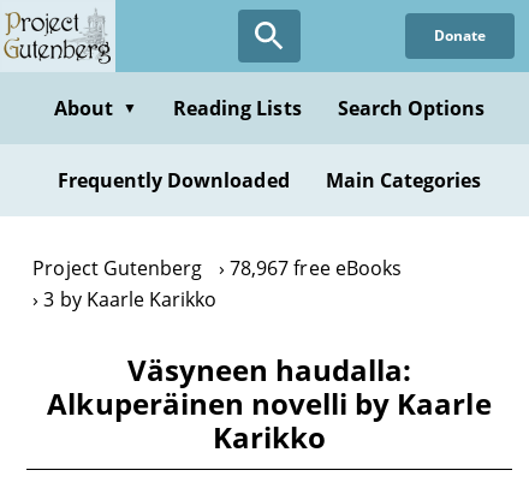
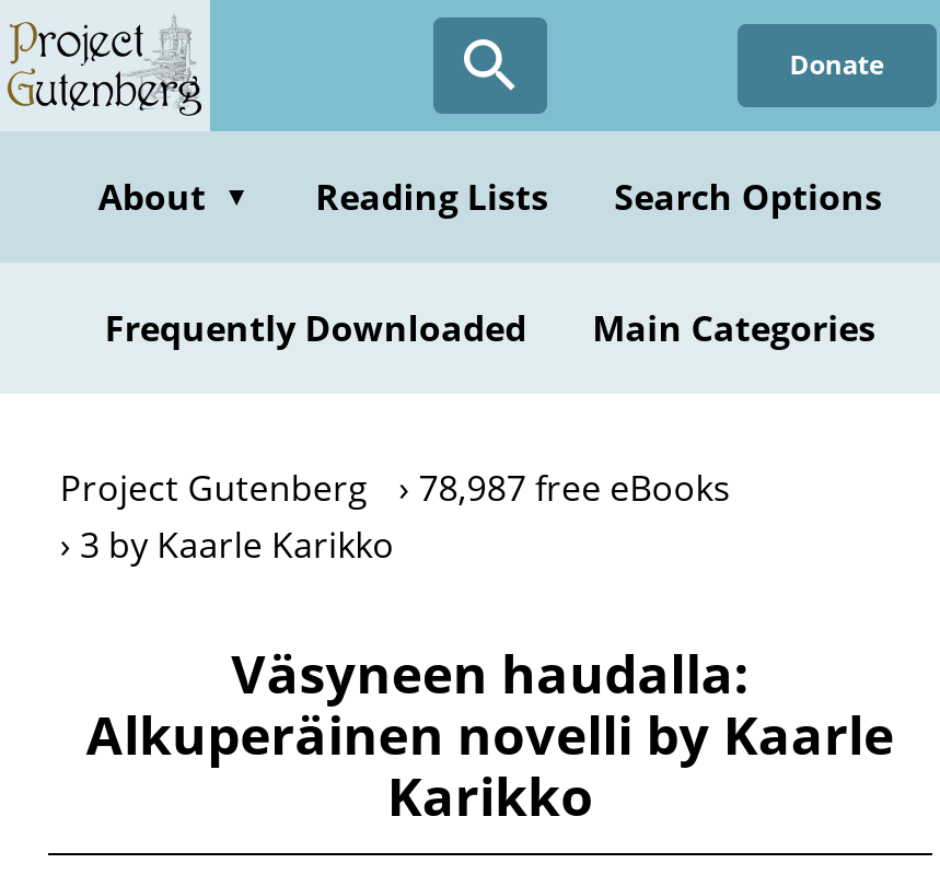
- Project Gutenberg 78,967 free eBooks
+ Project Gutenberg 78,987 free eBooks
